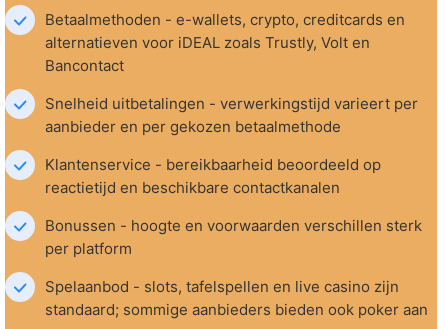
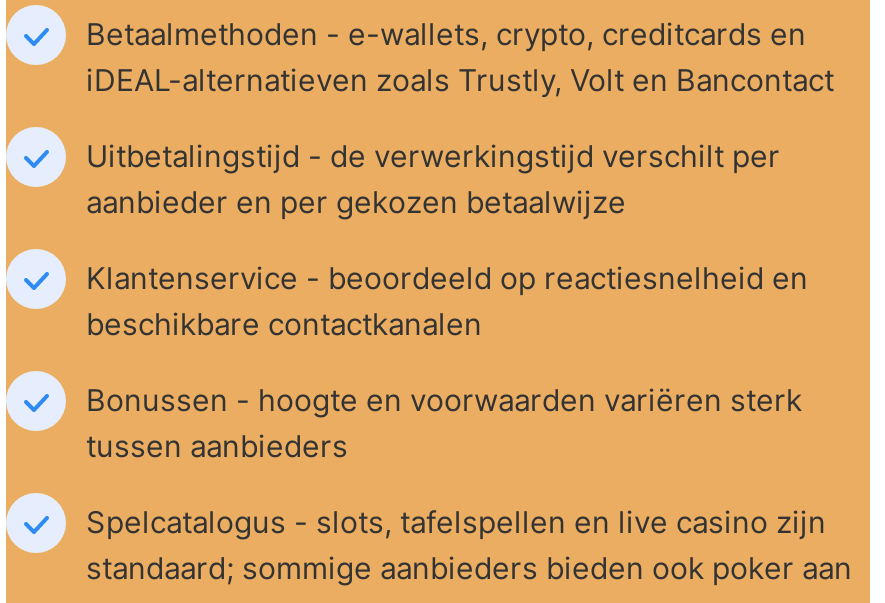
- alternatieven voor iDEAL zoals Trustly, Volt en
- Bancontact
+ iDEAL-alternatieven zoals Trustly, Volt en Bancontact

- Snelheid uitbetalingen - verwerkingstijd varieert per
- aanbieder en per gekozen betaalmethode
+ Uitbetalingstijd - de verwerkingstijd verschilt per
+ aanbieder en per gekozen betaalwijze

- Klantenservice - bereikbaarheid beoordeeld op
- reactietijd en beschikbare contactkanalen
+ Klantenservice - beoordeeld op reactiesnelheid en
+ beschikbare contactkanalen

- Bonussen - hoogte en voorwaarden verschillen sterk
- per platform
+ Bonussen - hoogte en voorwaarden variëren sterk
+ tussen aanbieders

- Spelaanbod - slots, tafelspellen en live casino zijn
+ Spelcatalogus - slots, tafelspellen en live casino zijn
